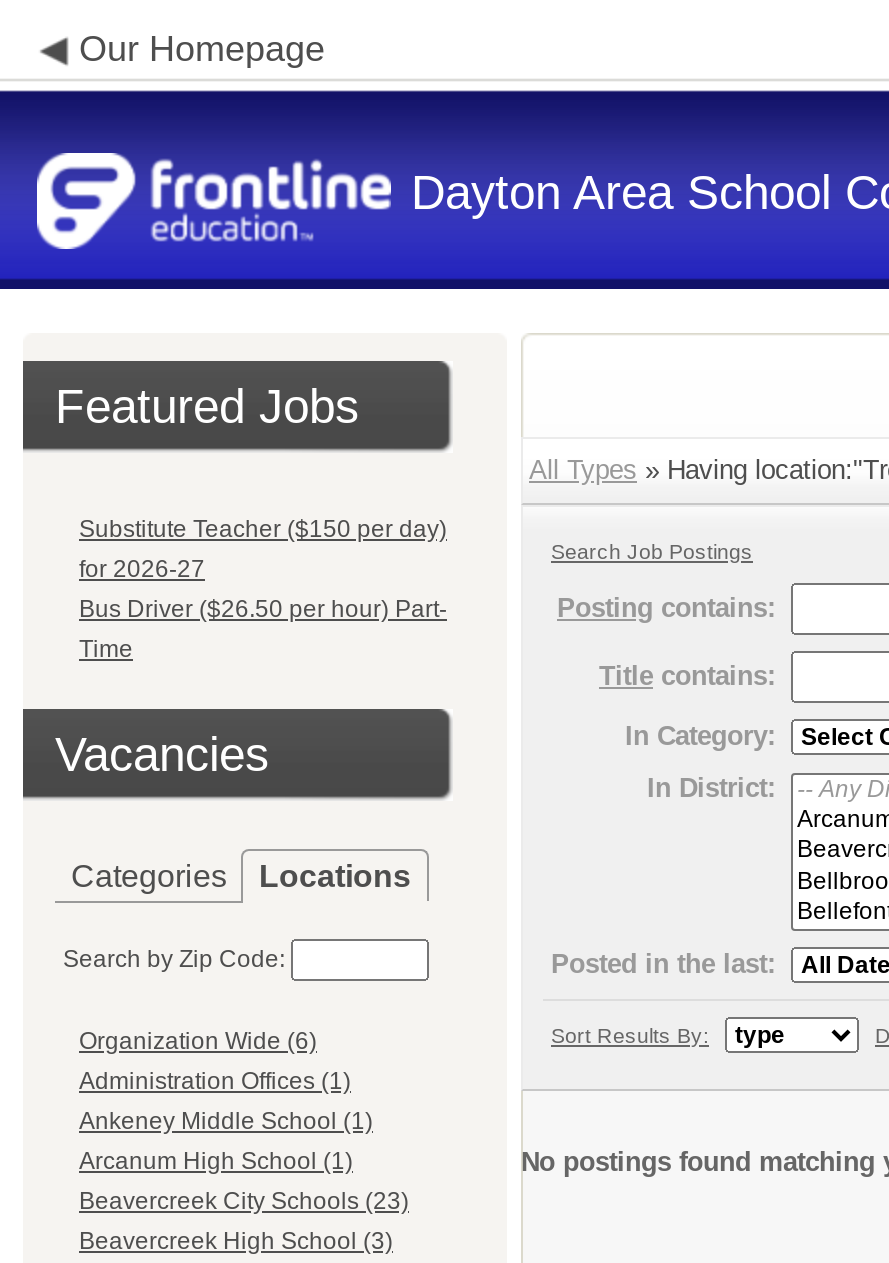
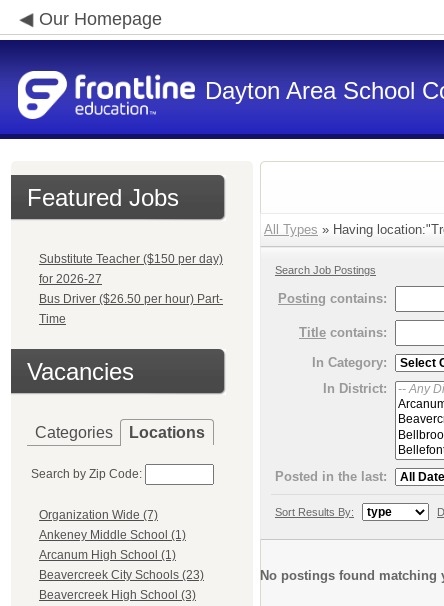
- Organization Wide (6)
- Administration Offices (1)
+ Organization Wide (7)
